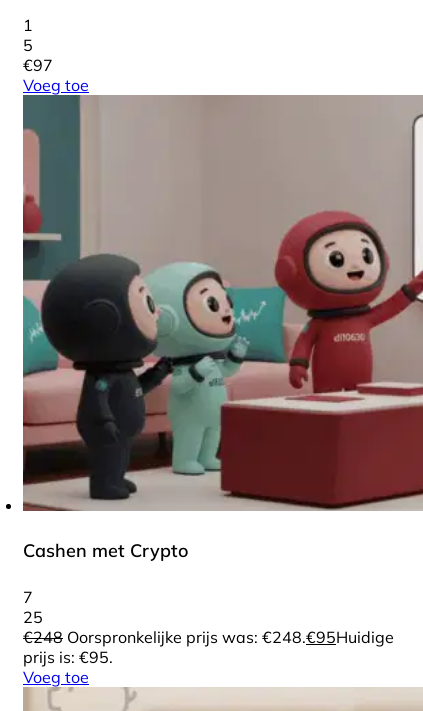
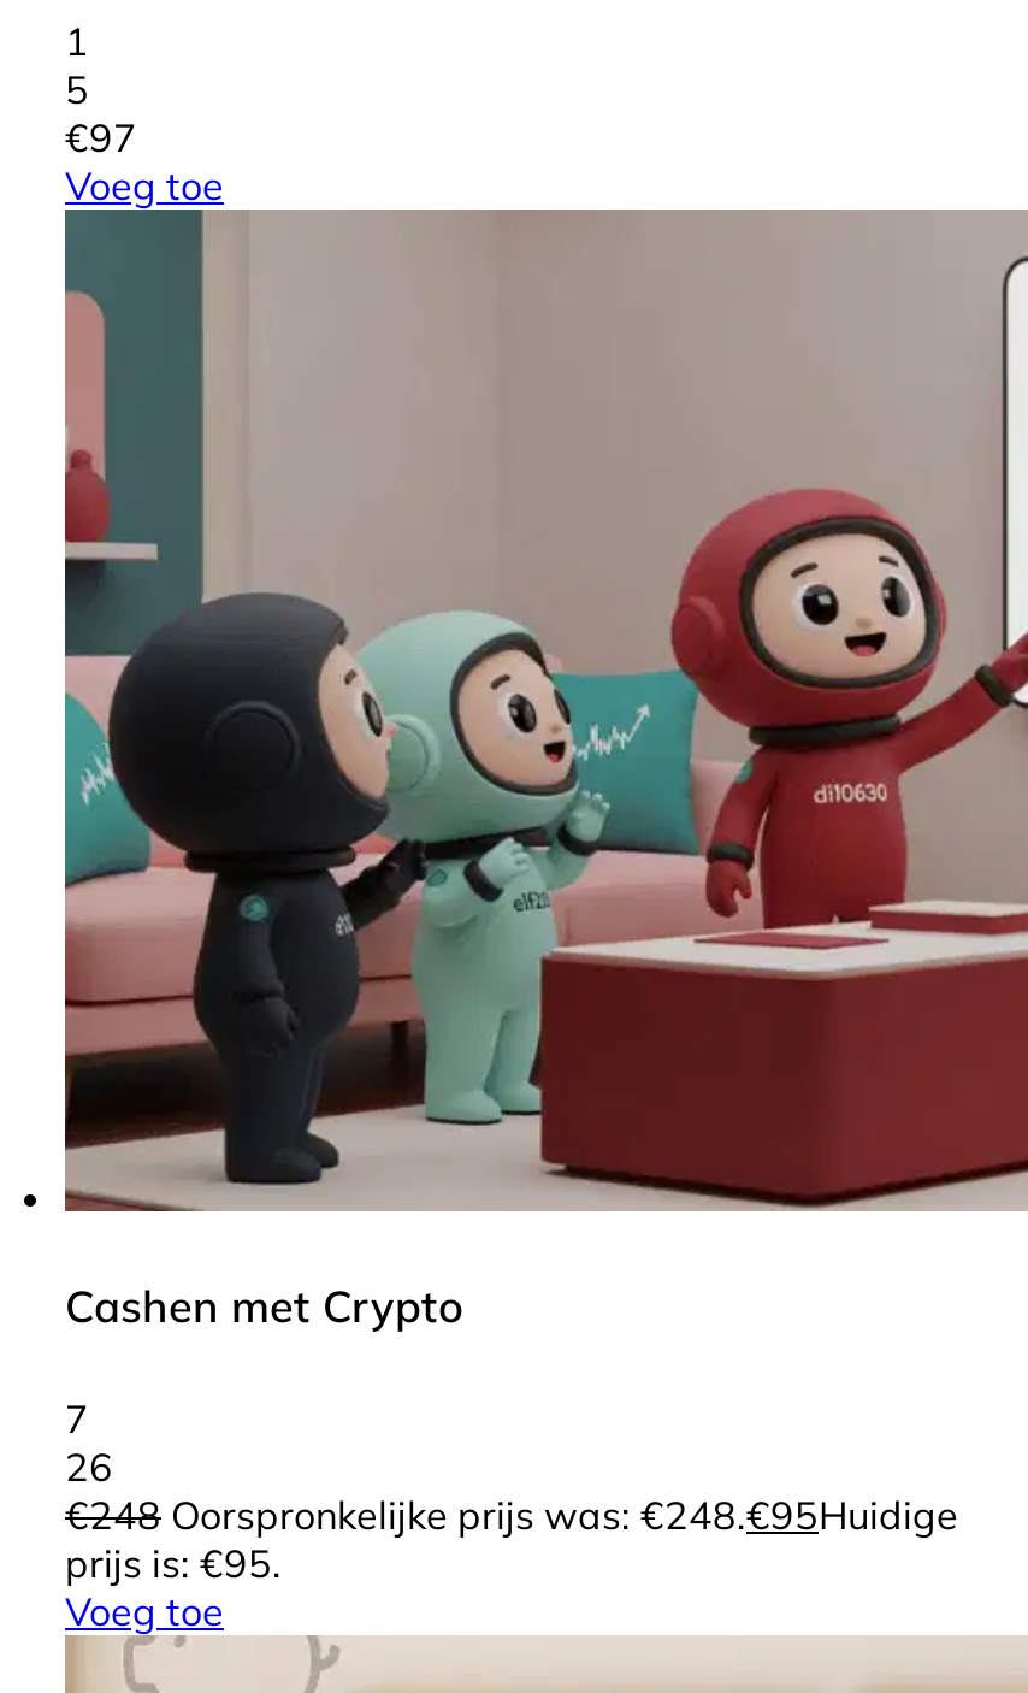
- 25
+ 26
